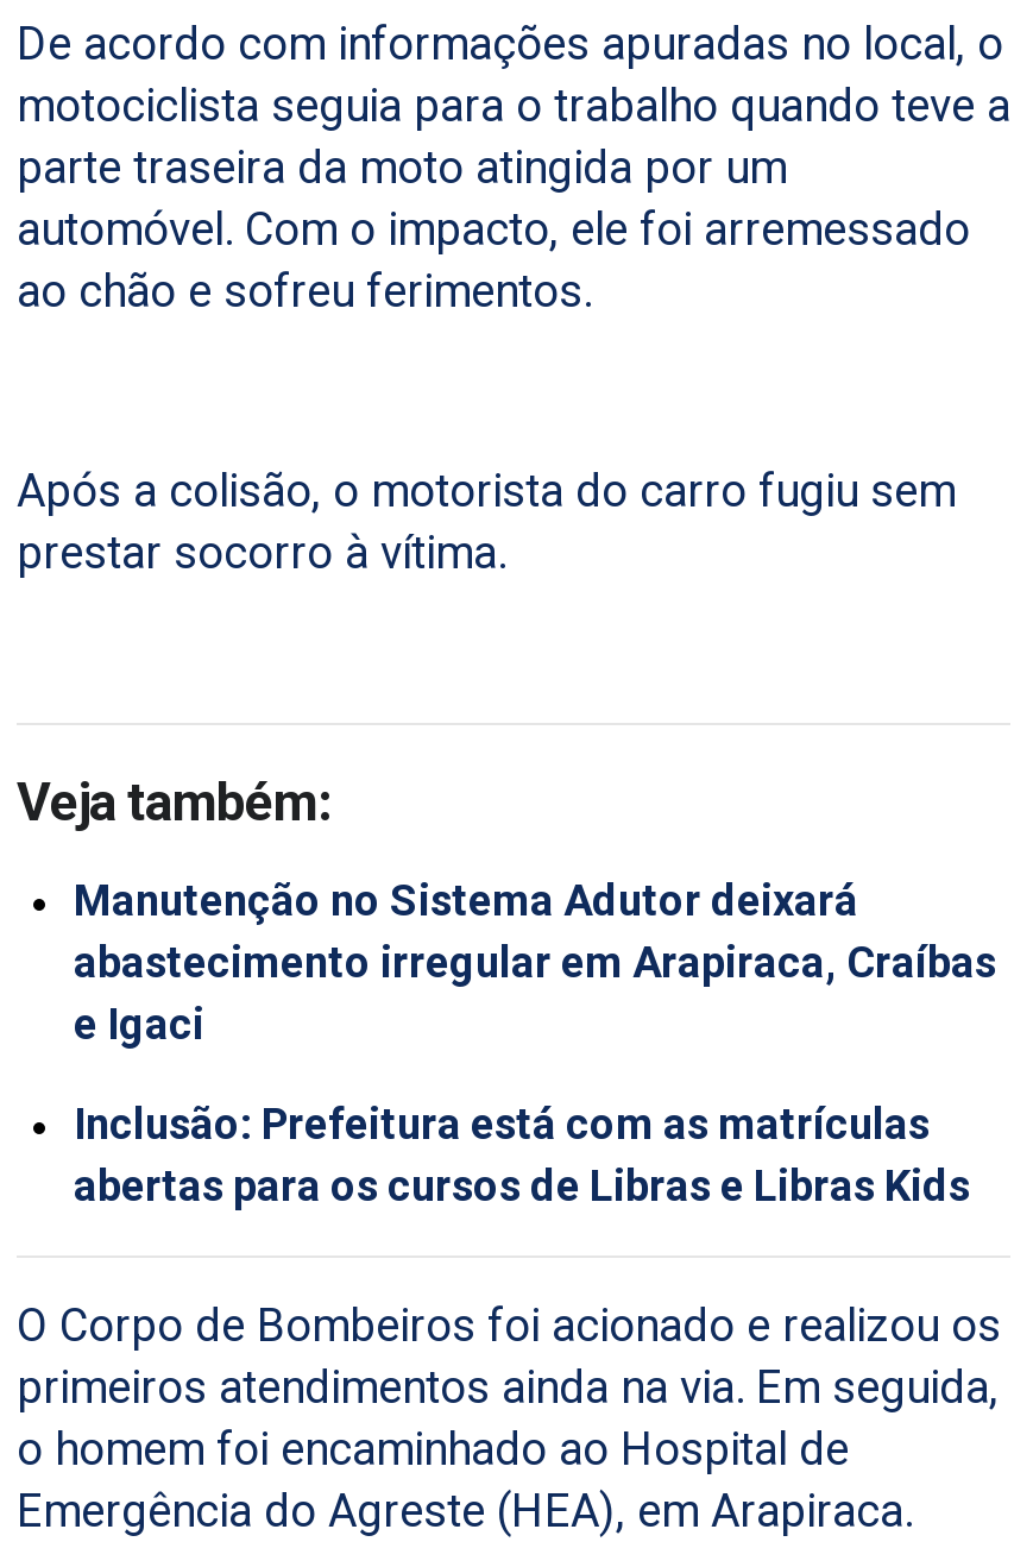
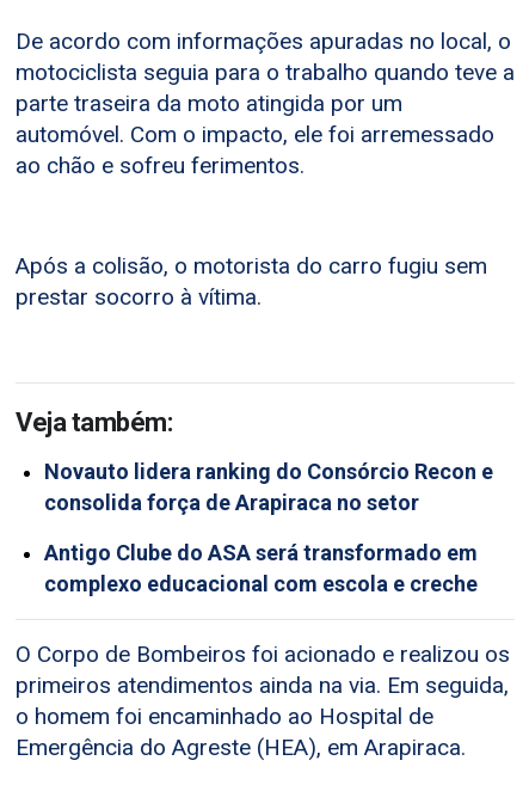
- Manutenção no Sistema Adutor deixará
- abastecimento irregular em Arapiraca, Craíbas
- e Igaci
+ Novauto lidera ranking do Consórcio Recon e
+ consolida força de Arapiraca no setor

- Inclusão: Prefeitura está com as matrículas
- abertas para os cursos de Libras e Libras Kids
+ Antigo Clube do ASA será transformado em
+ complexo educacional com escola e creche
